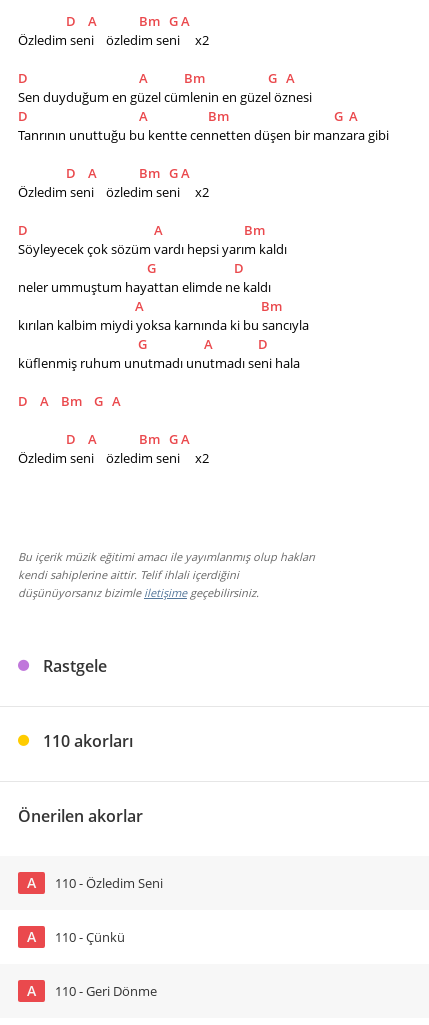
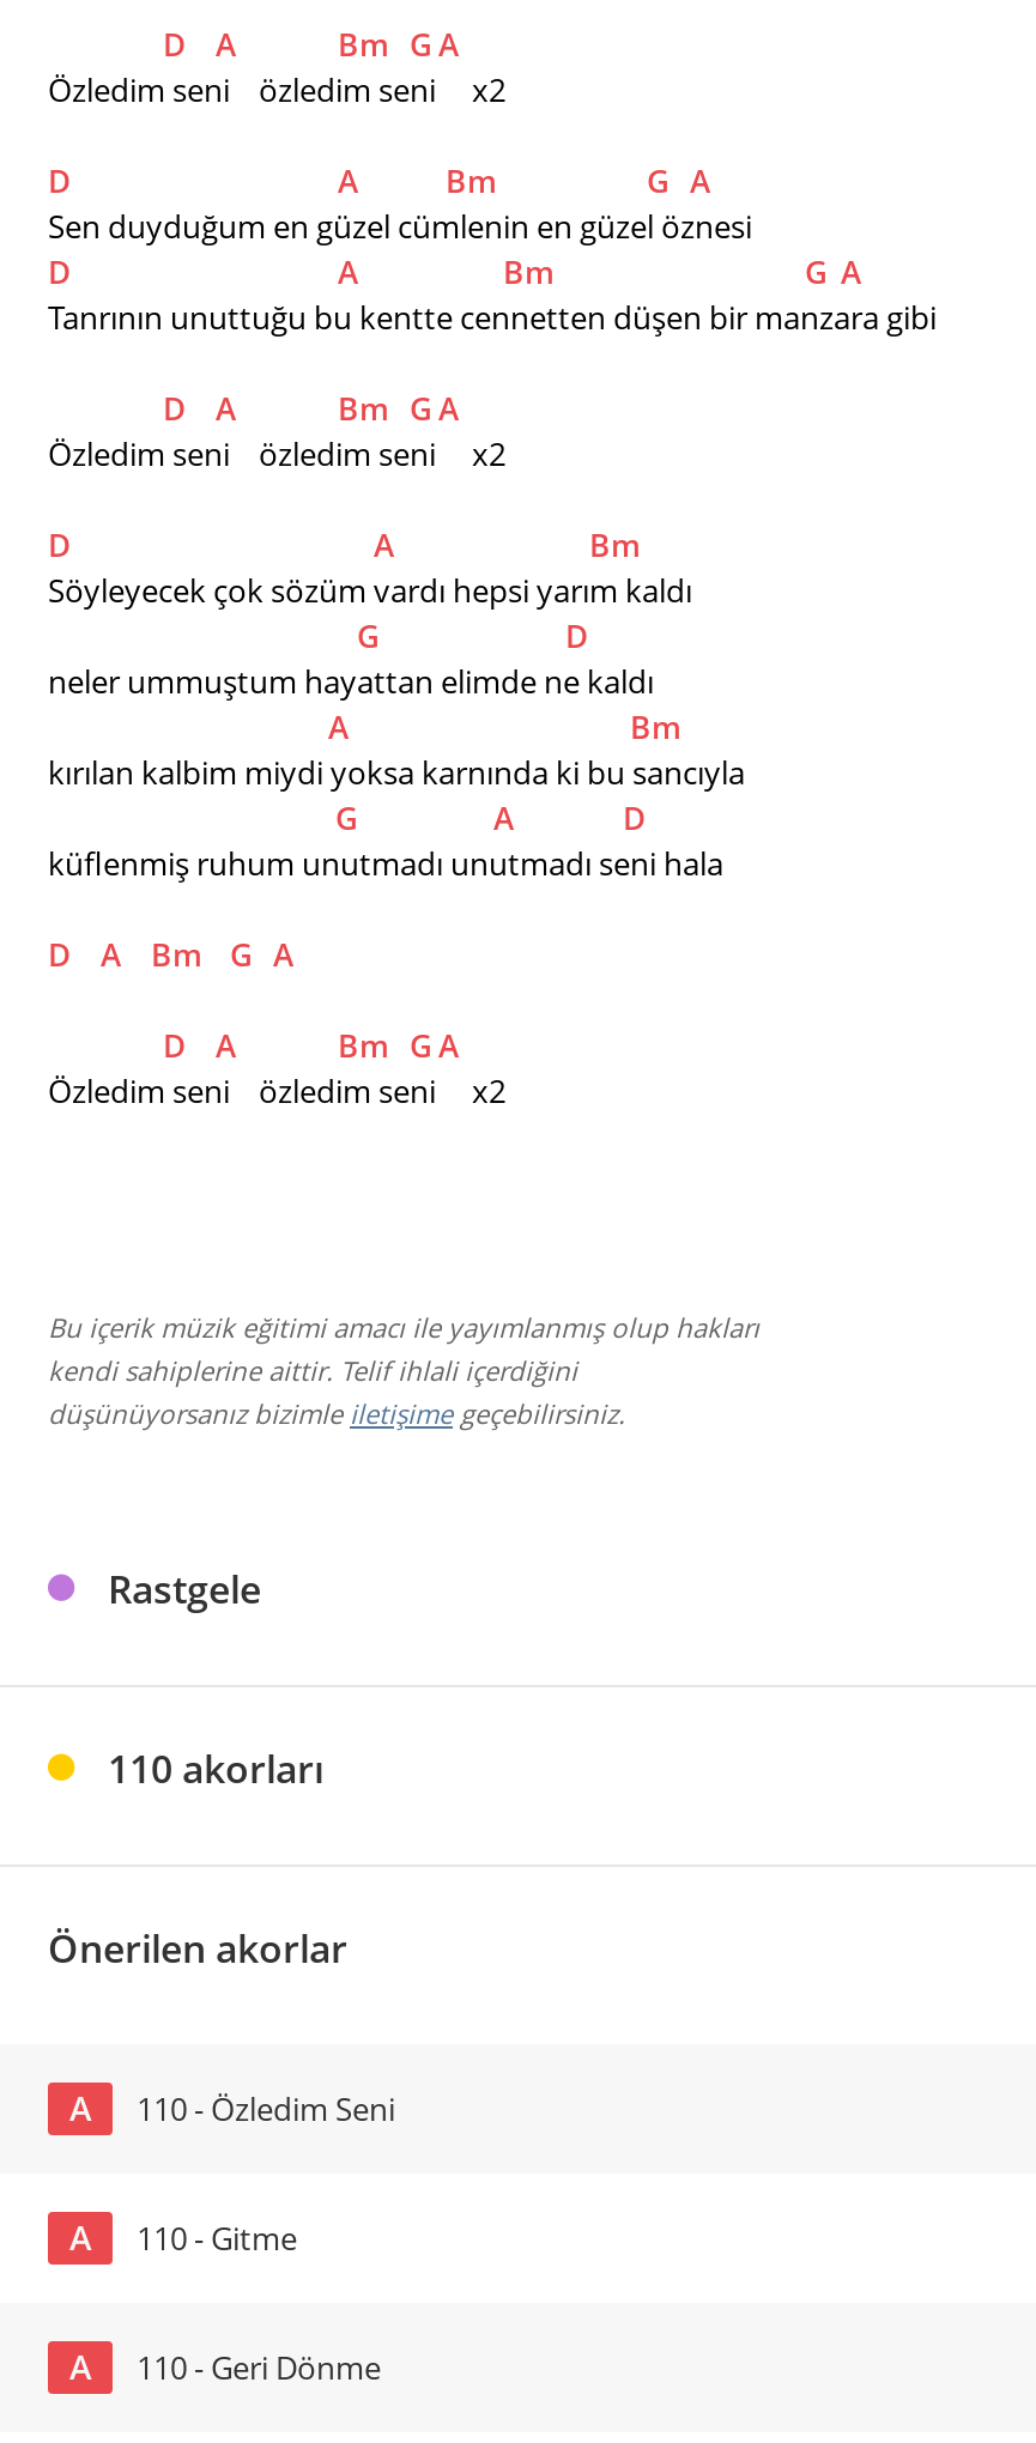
- A 110 - Çünkü
+ A 110 - Gitme
